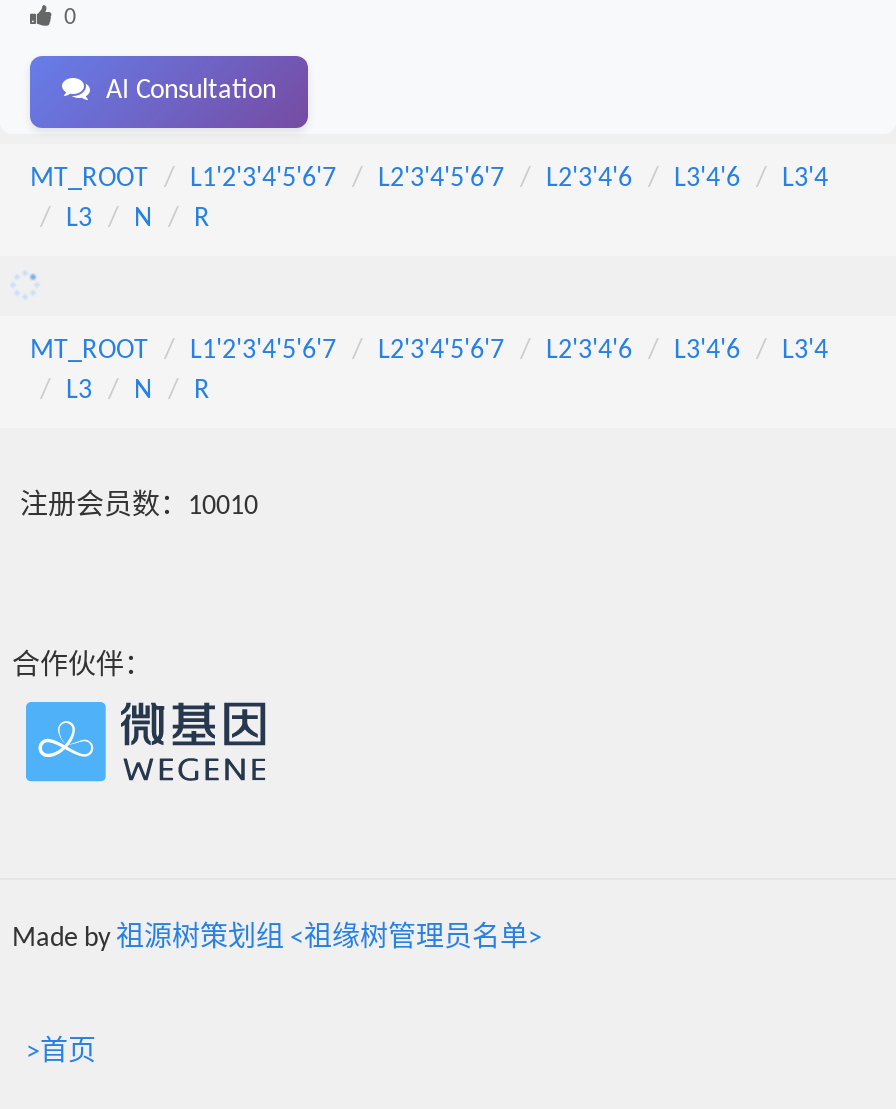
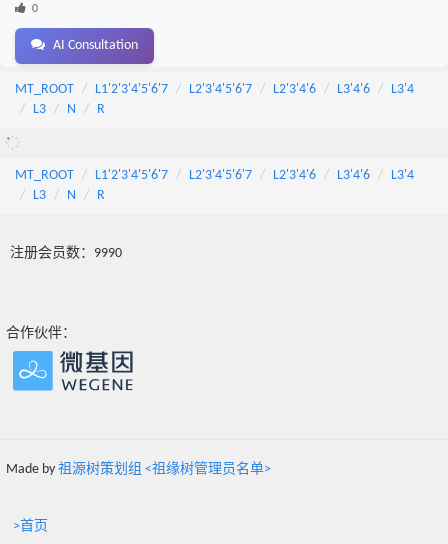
- 注册会员数：10010
+ 注册会员数：9990
